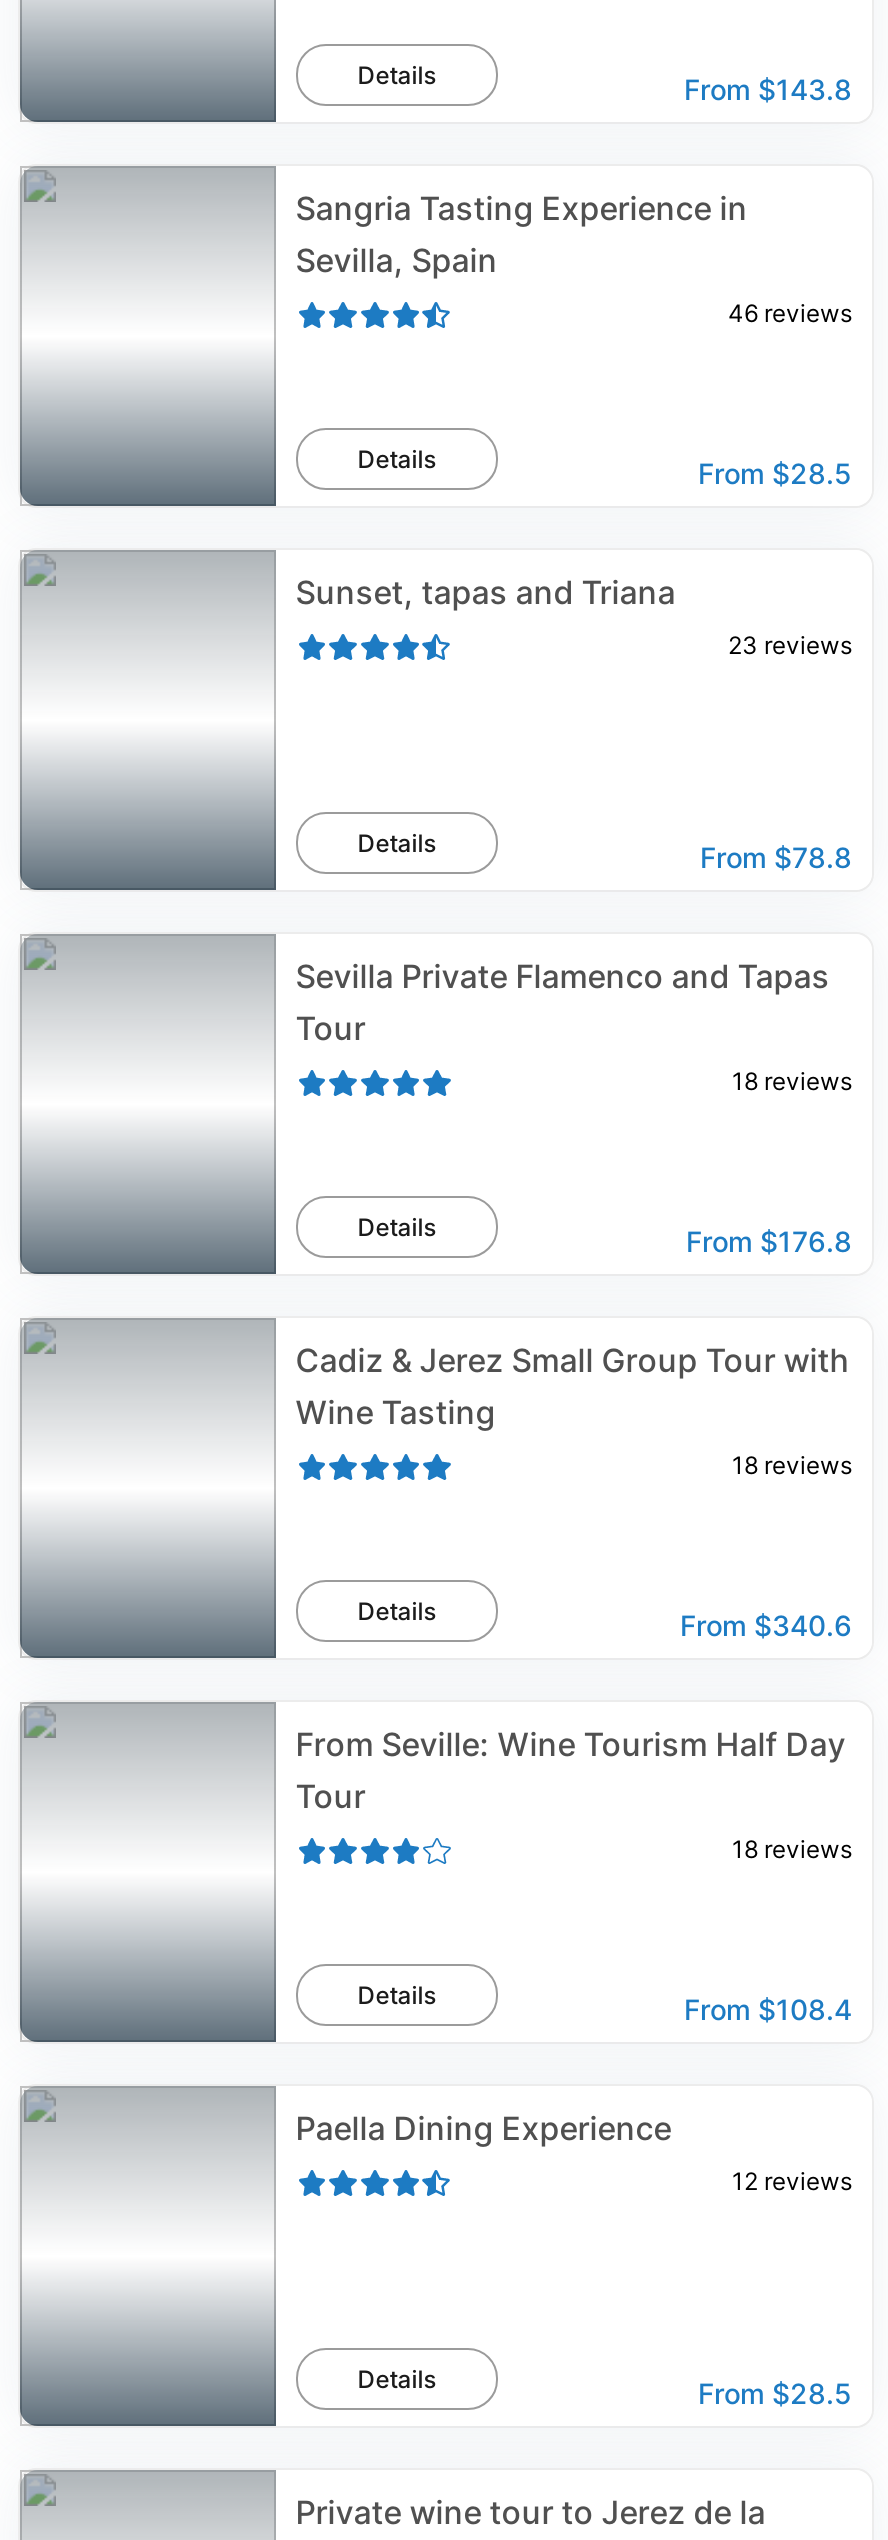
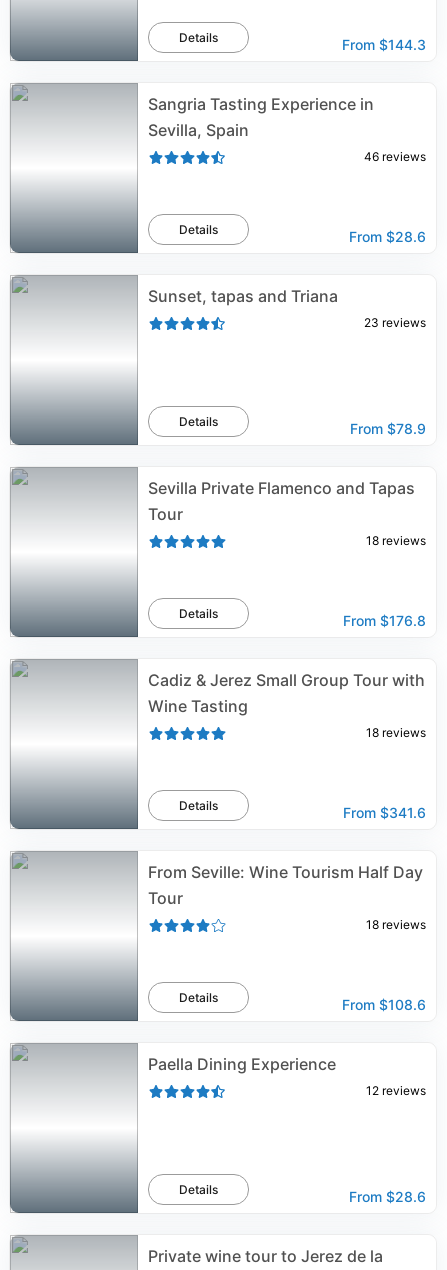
- From $143.8
+ From $144.3

- From $28.5
+ From $28.6

- From $78.8
+ From $78.9

- From $340.6
+ From $341.6

- From $108.4
+ From $108.6

- From $28.5
+ From $28.6
